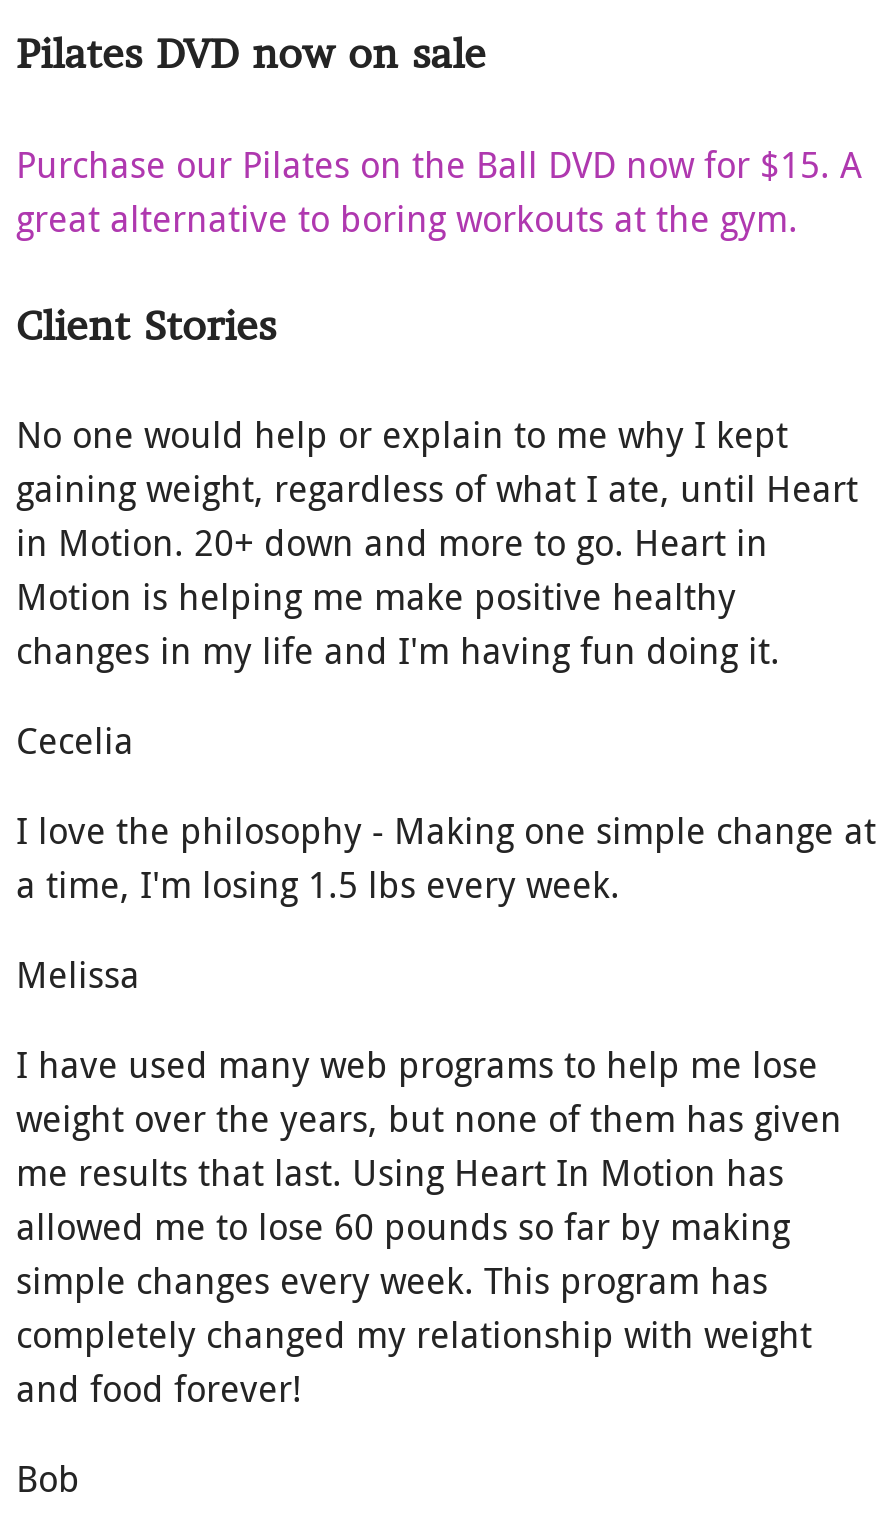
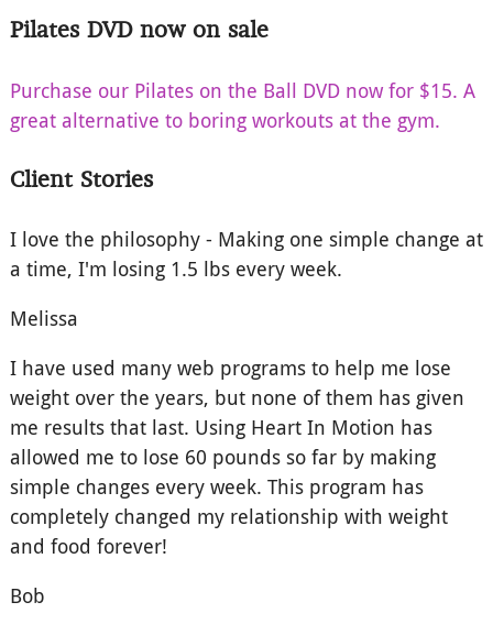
- No one would help or explain to me why I kept
- gaining weight, regardless of what I ate, until Heart
- in Motion. 20+ down and more to go. Heart in
- Motion is helping me make positive healthy
- changes in my life and I'm having fun doing it.
- Cecelia
